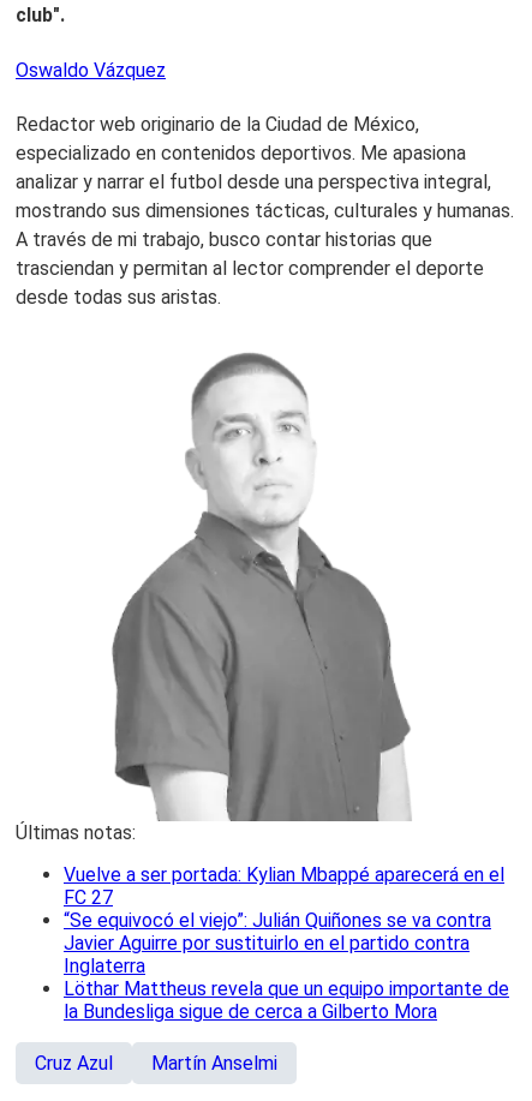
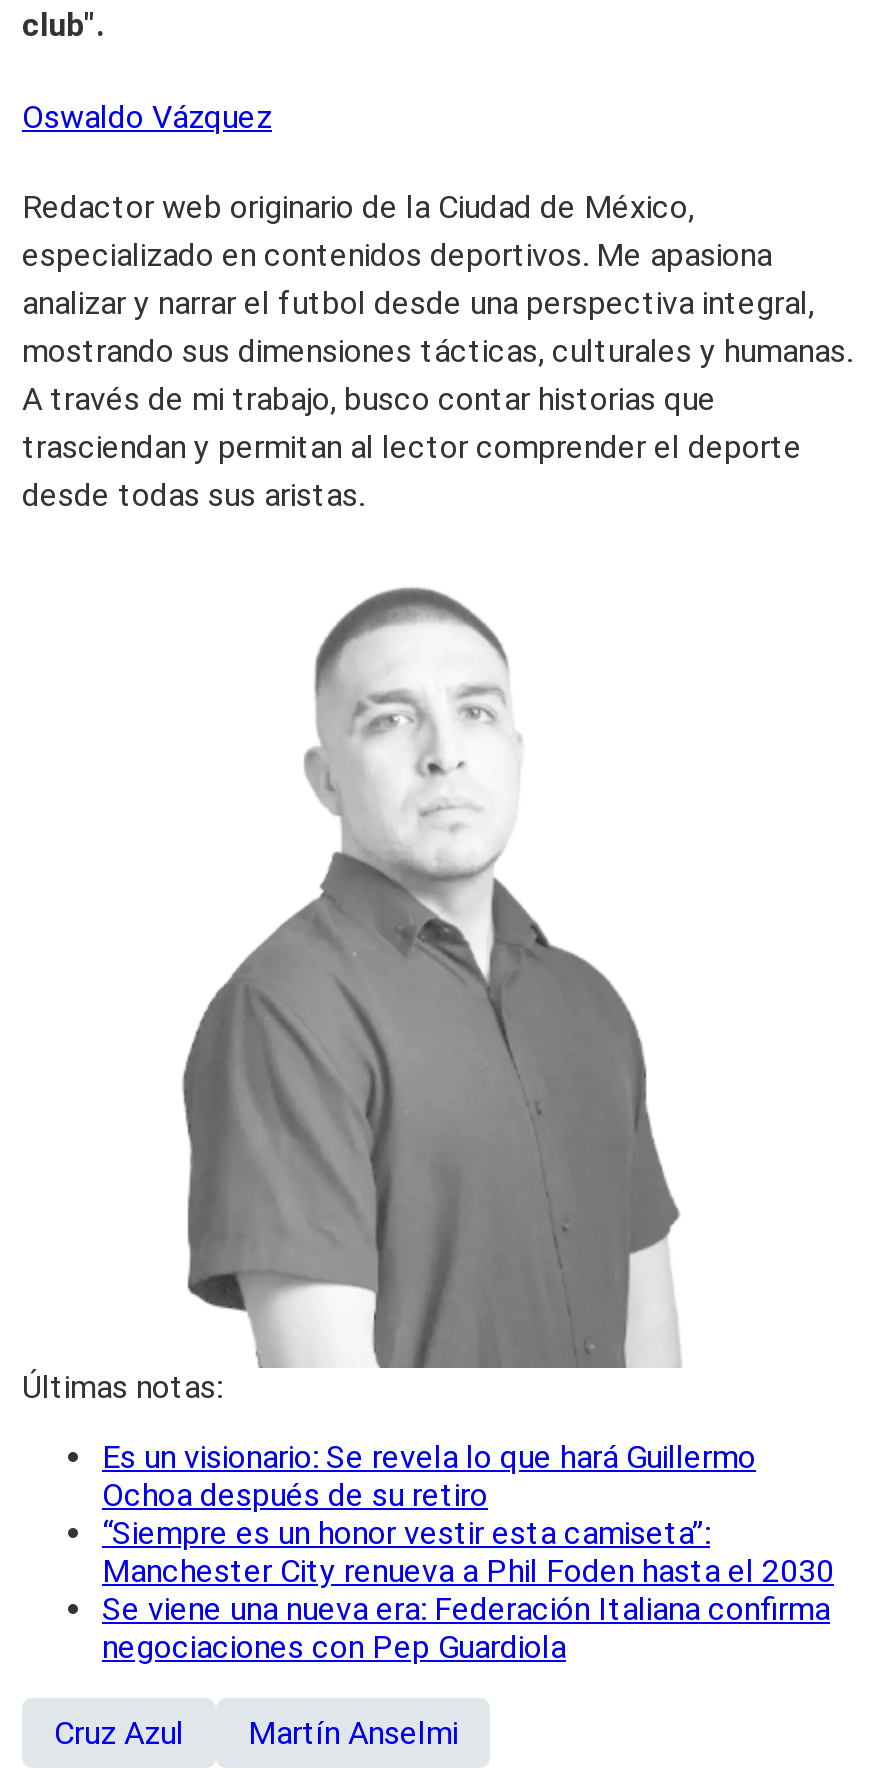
- Vuelve a ser portada: Kylian Mbappé aparecerá en el
- FC 27
- “Se equivocó el viejo”: Julián Quiñones se va contra
- Javier Aguirre por sustituirlo en el partido contra
- Inglaterra
- Löthar Mattheus revela que un equipo importante de
- la Bundesliga sigue de cerca a Gilberto Mora
+ Es un visionario: Se revela lo que hará Guillermo
+ Ochoa después de su retiro
+ “Siempre es un honor vestir esta camiseta”:
+ Manchester City renueva a Phil Foden hasta el 2030
+ Se viene una nueva era: Federación Italiana confirma
+ negociaciones con Pep Guardiola
